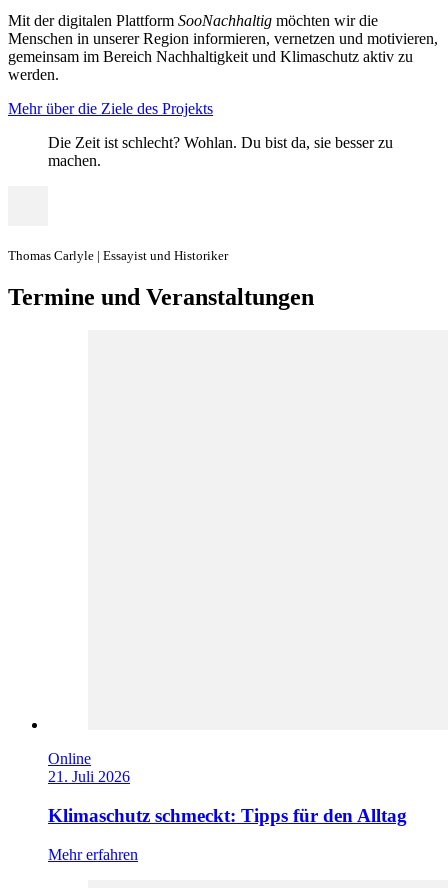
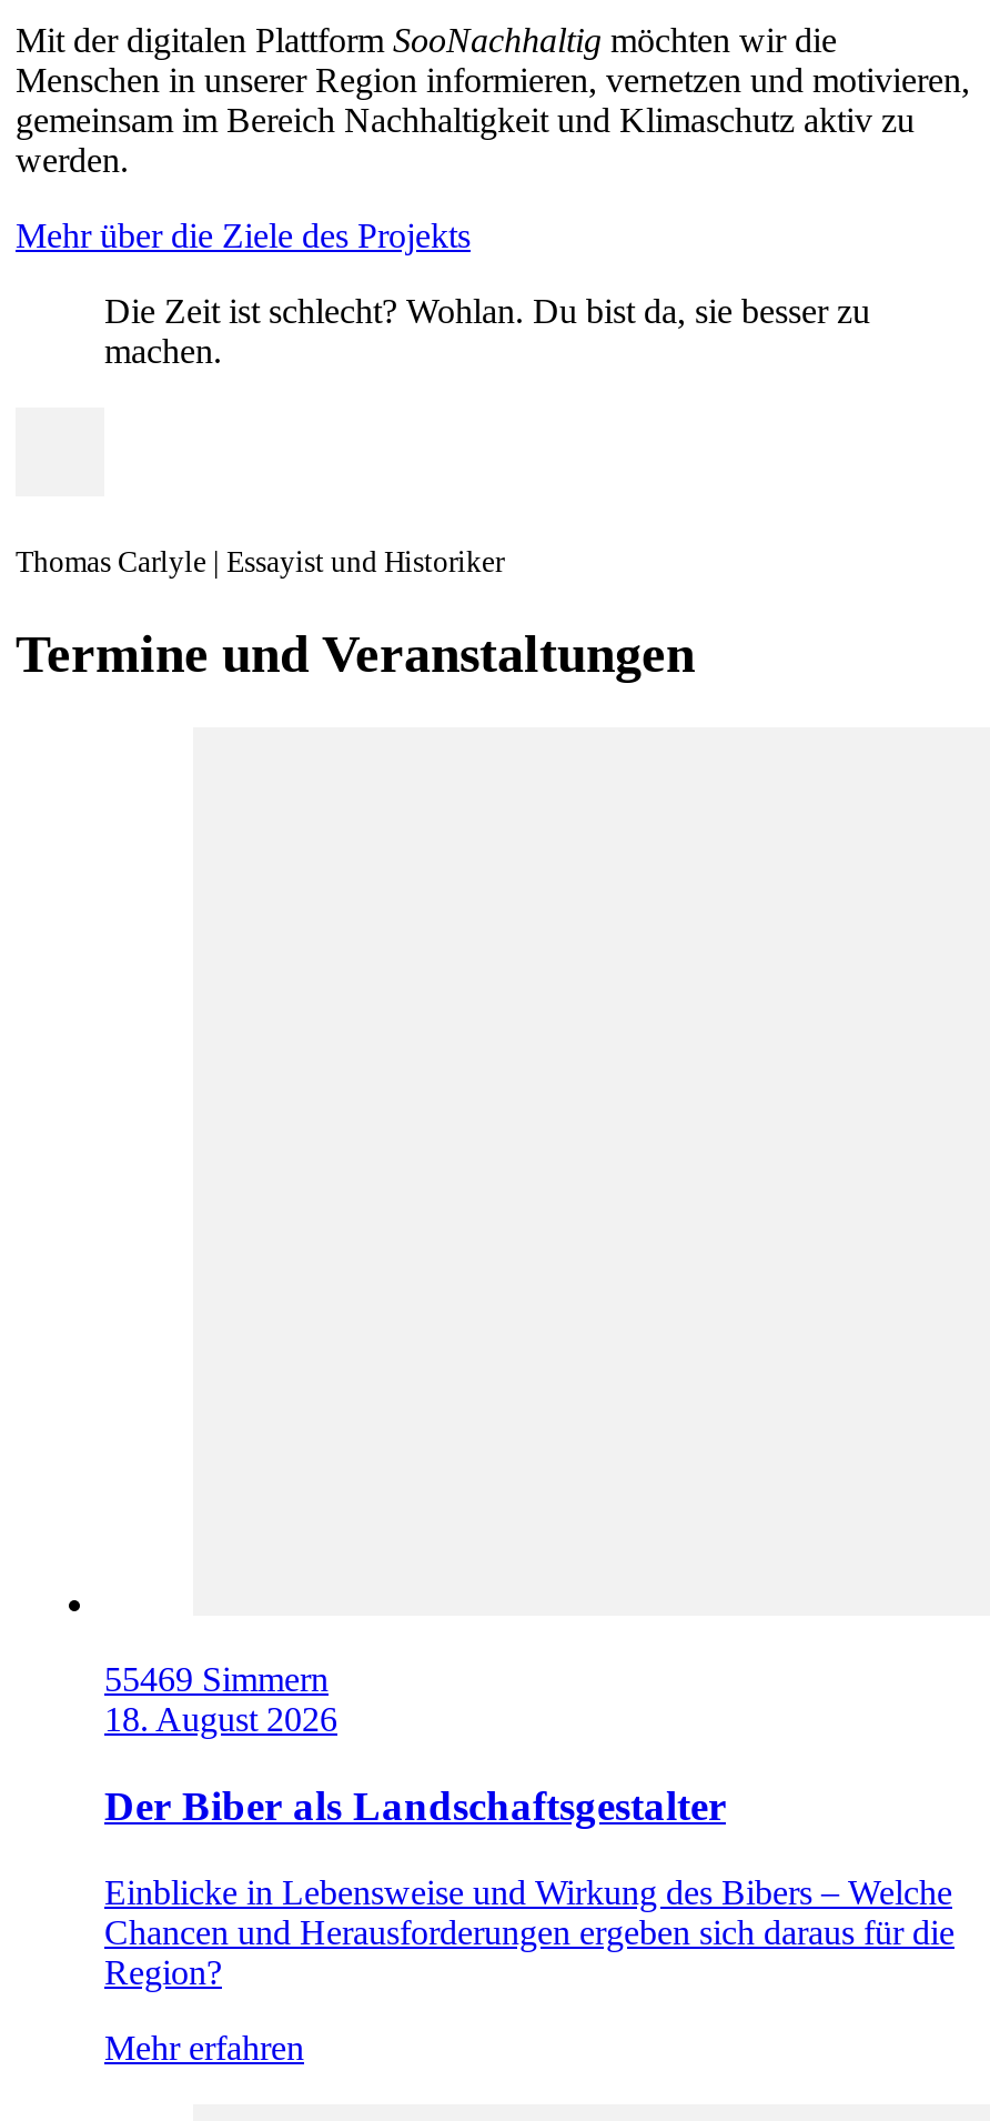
- Online
- 21. Juli 2026
- Klimaschutz schmeckt: Tipps für den Alltag
+ 55469 Simmern
+ 18. August 2026
+ Der Biber als Landschaftsgestalter
+ Einblicke in Lebensweise und Wirkung des Bibers – Welche
+ Chancen und Herausforderungen ergeben sich daraus für die
+ Region?
